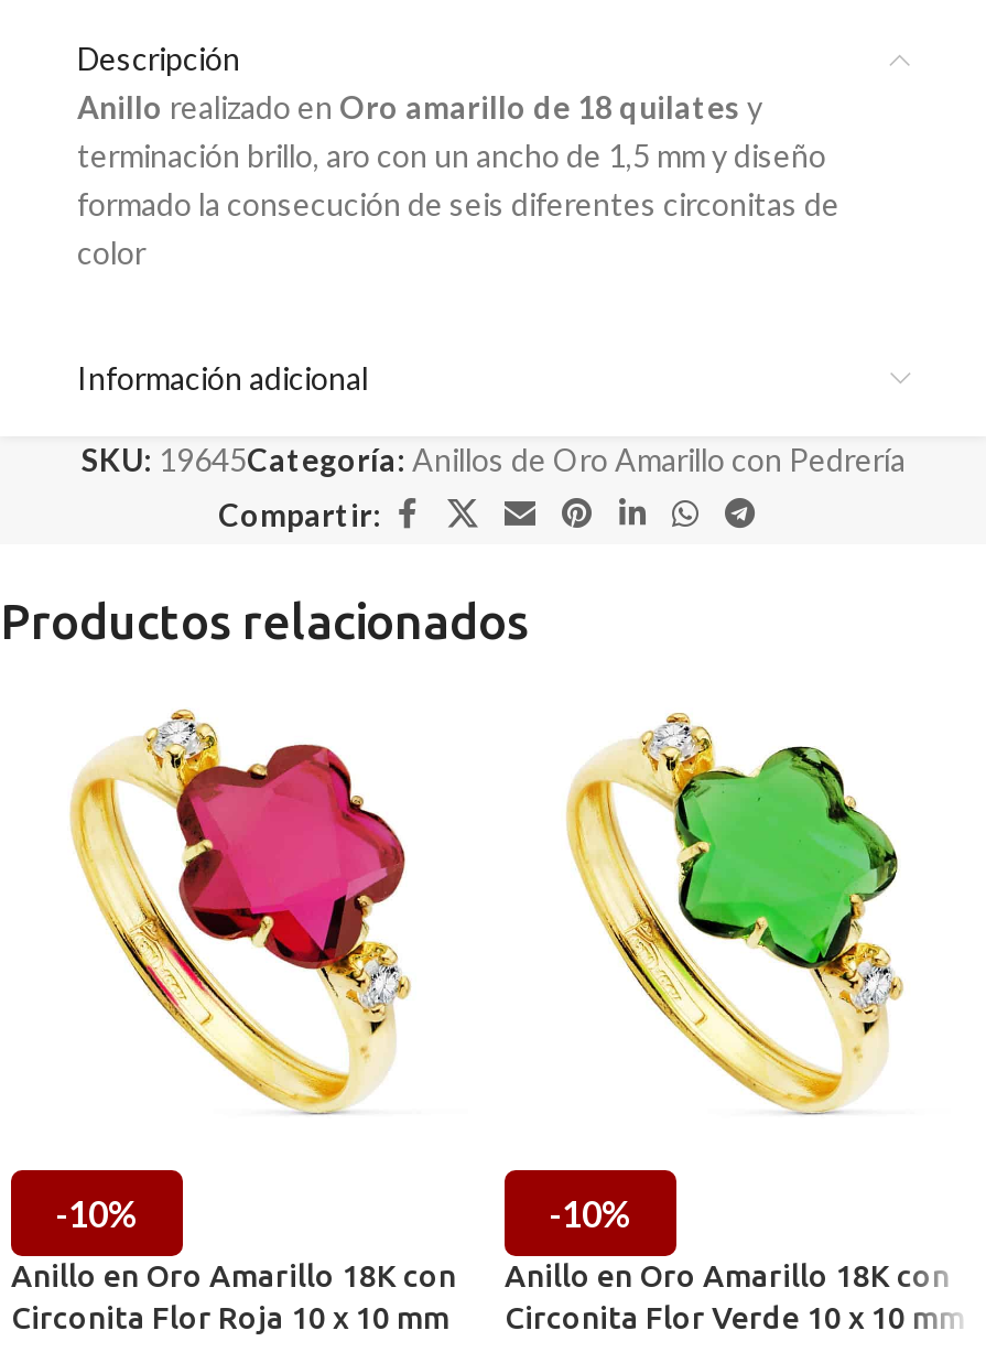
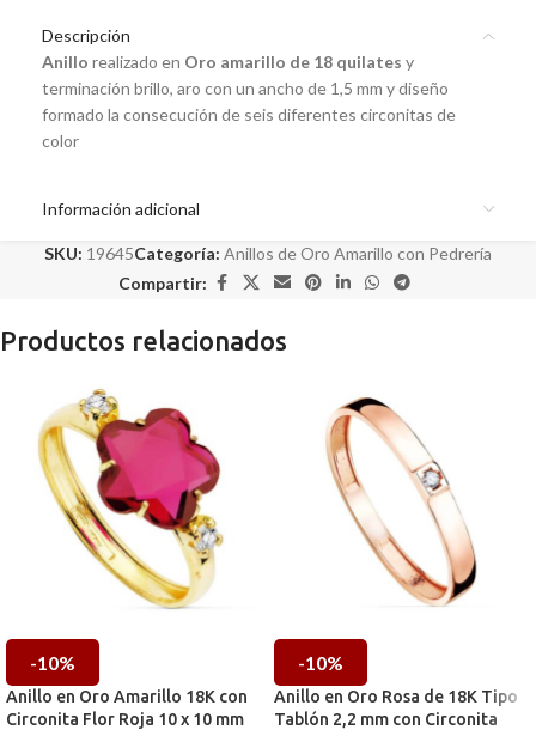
- [image]
+ [image]

- Anillo en Oro Amarillo 18K con
- Circonita Flor Verde 10 x 10 mm
+ Anillo en Oro Rosa de 18K Tipo
+ Tablón 2,2 mm con Circonita
